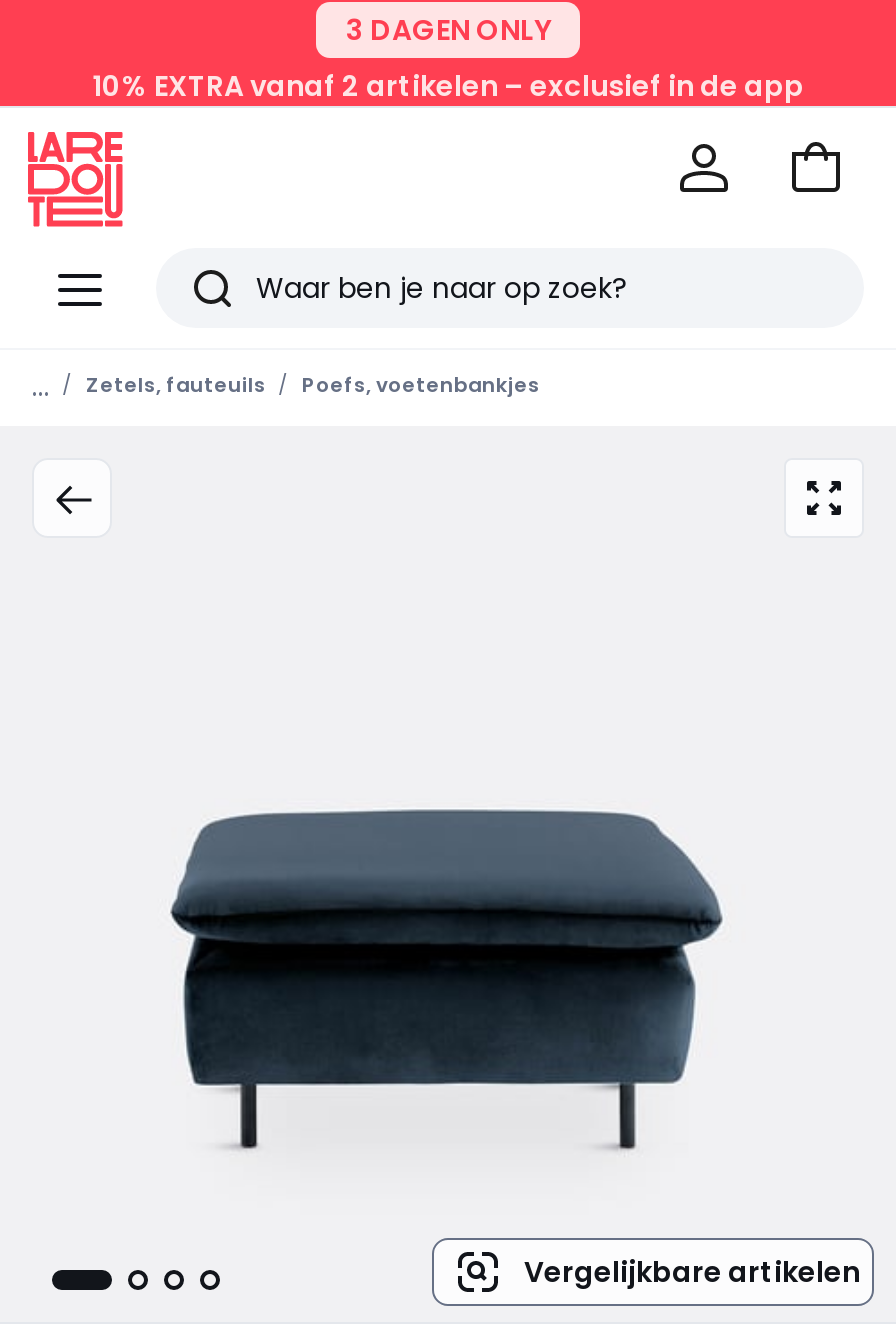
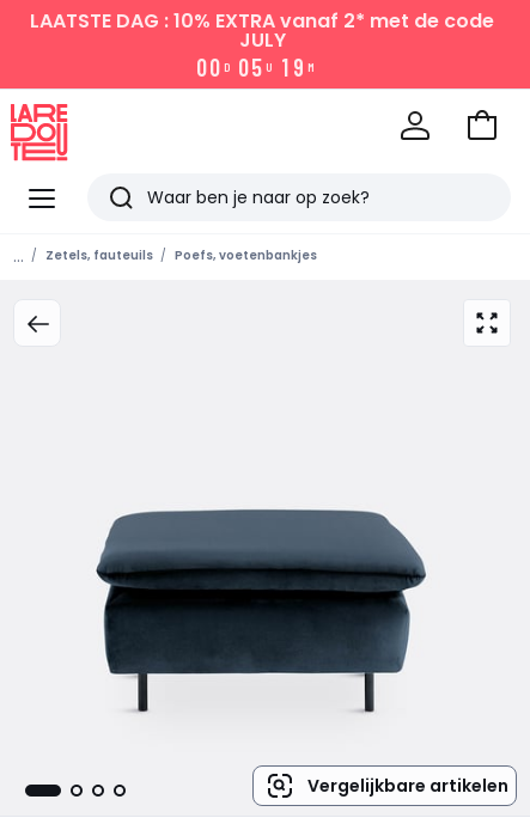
- 3 DAGEN ONLY
- 10% EXTRA vanaf 2 artikelen – exclusief in de app
+ LAATSTE DAG : 10% EXTRA vanaf 2* met de code
+ JULY
+ 0 0 D 0 5 U 1 9 M
